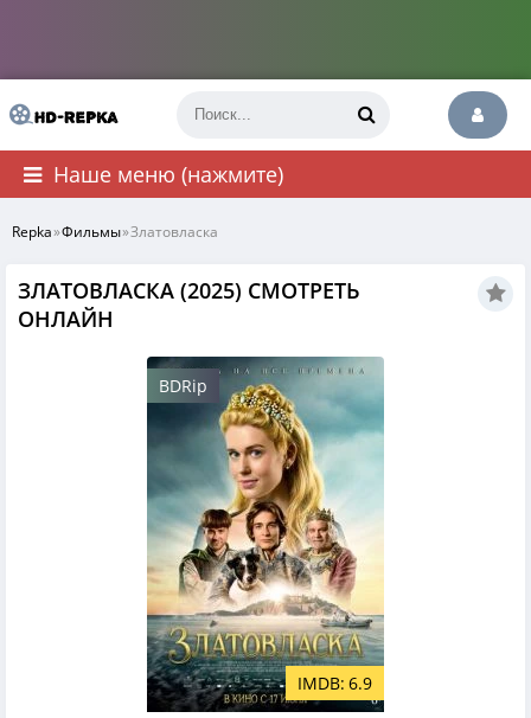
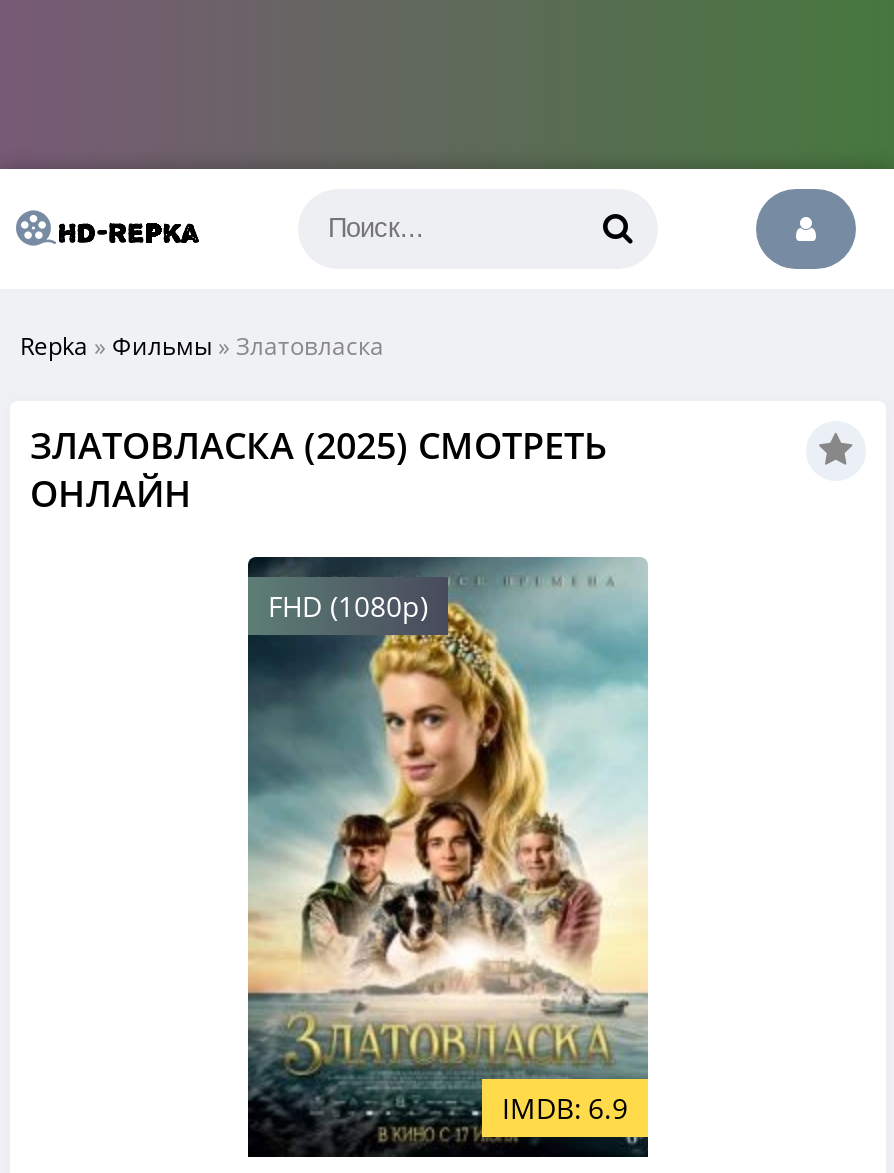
- Наше меню (нажмите)

- BDRip
+ FHD (1080p)
